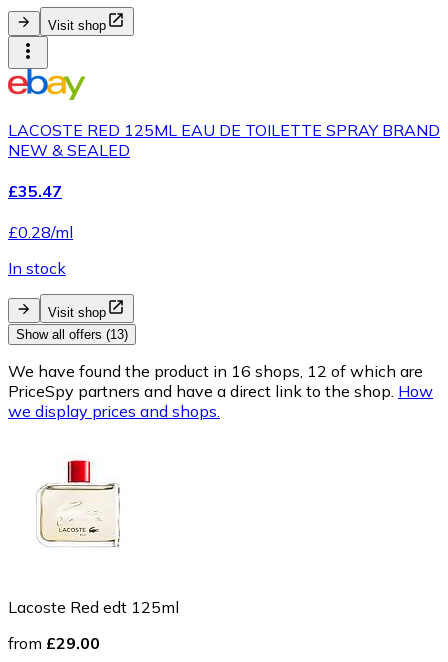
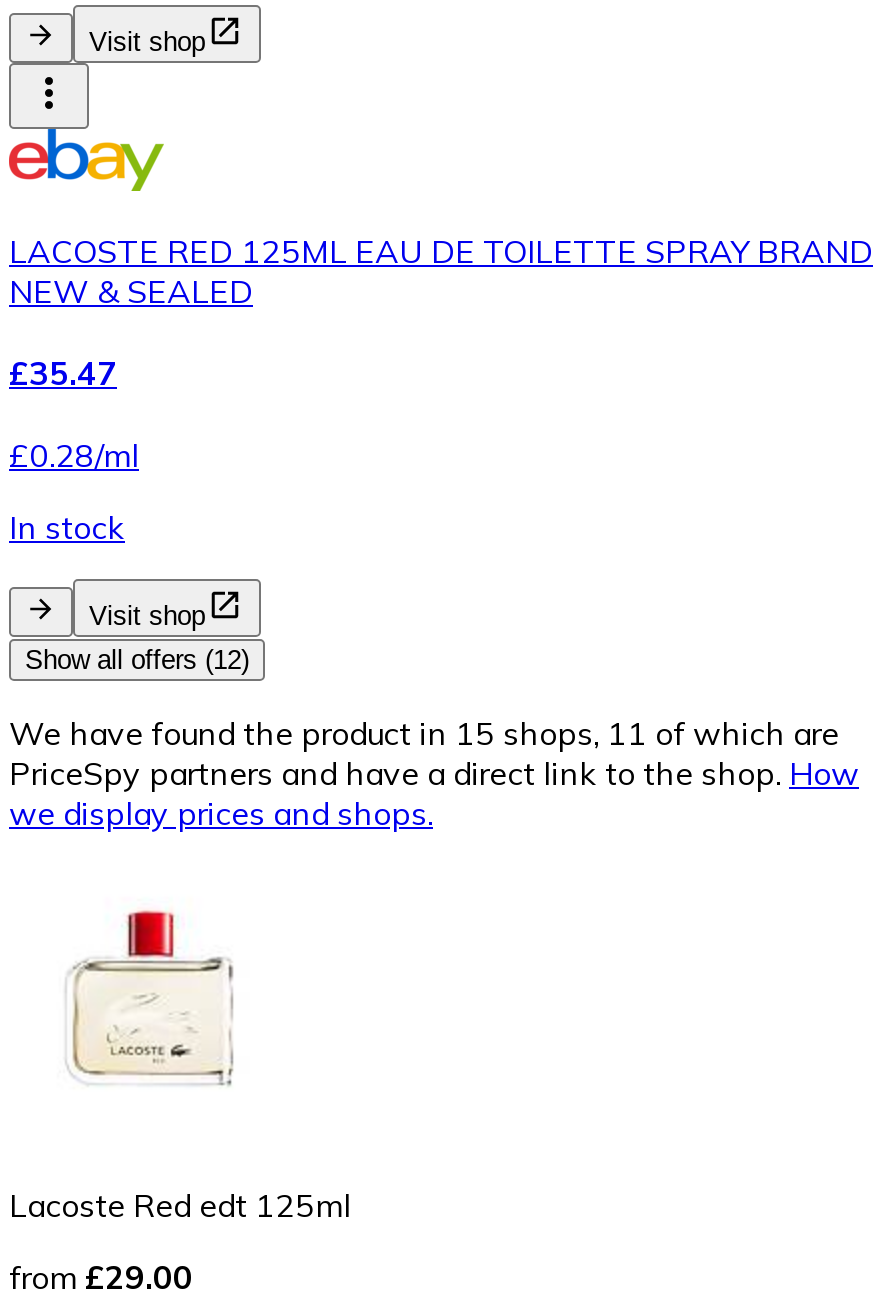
- Show all offers (13)
+ Show all offers (12)

- We have found the product in 16 shops, 12 of which are
+ We have found the product in 15 shops, 11 of which are
